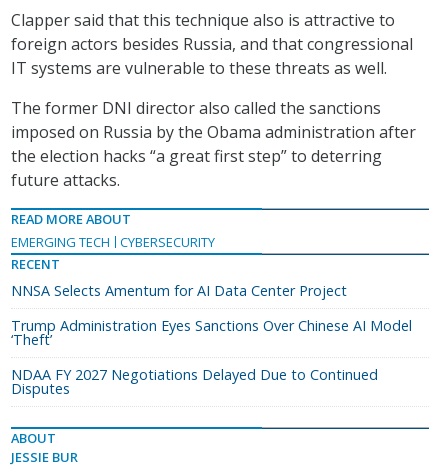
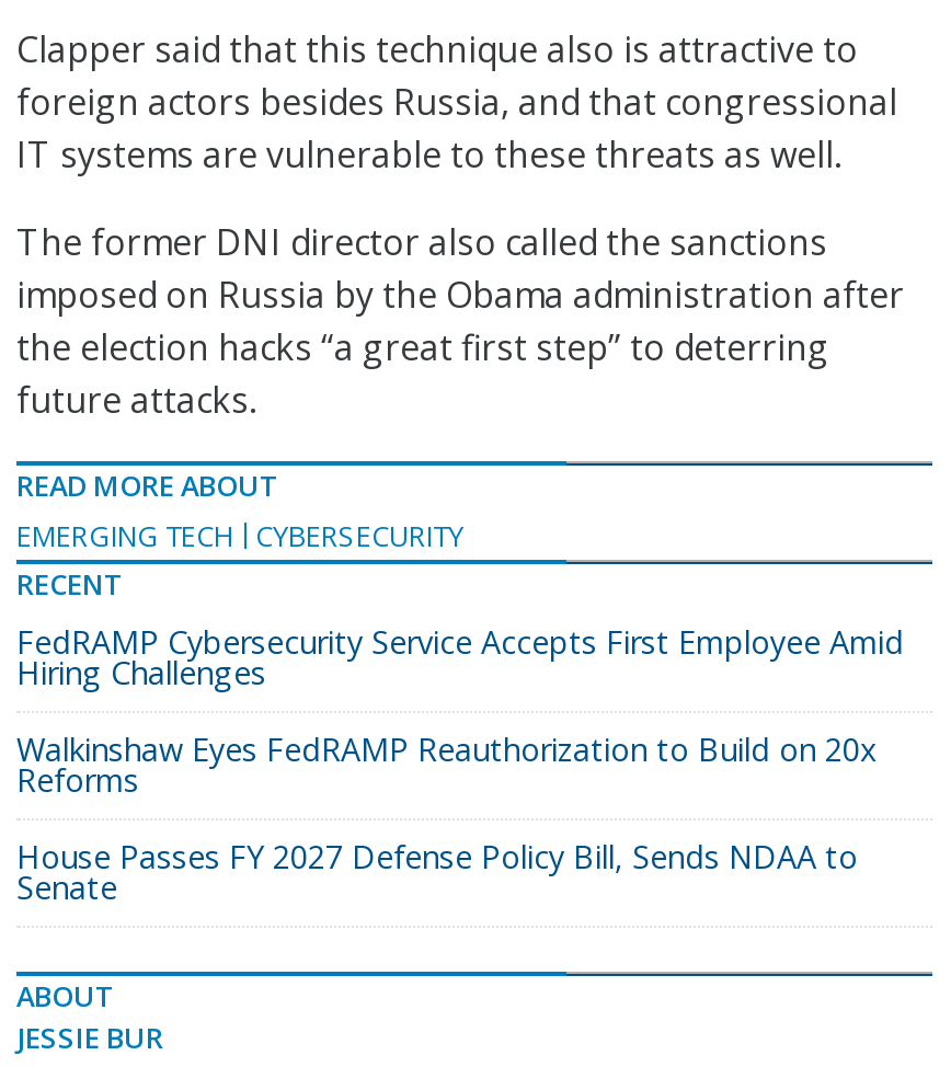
- NNSA Selects Amentum for AI Data Center Project
+ FedRAMP Cybersecurity Service Accepts First Employee Amid
+ Hiring Challenges

- Trump Administration Eyes Sanctions Over Chinese AI Model
- ‘Theft’
+ Walkinshaw Eyes FedRAMP Reauthorization to Build on 20x
+ Reforms

- NDAA FY 2027 Negotiations Delayed Due to Continued
- Disputes
+ House Passes FY 2027 Defense Policy Bill, Sends NDAA to
+ Senate
